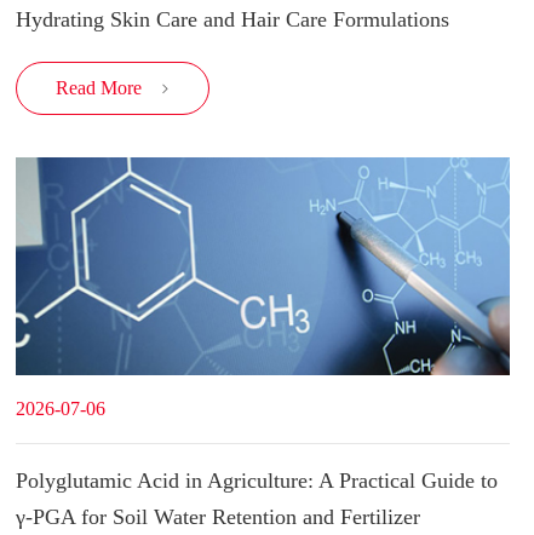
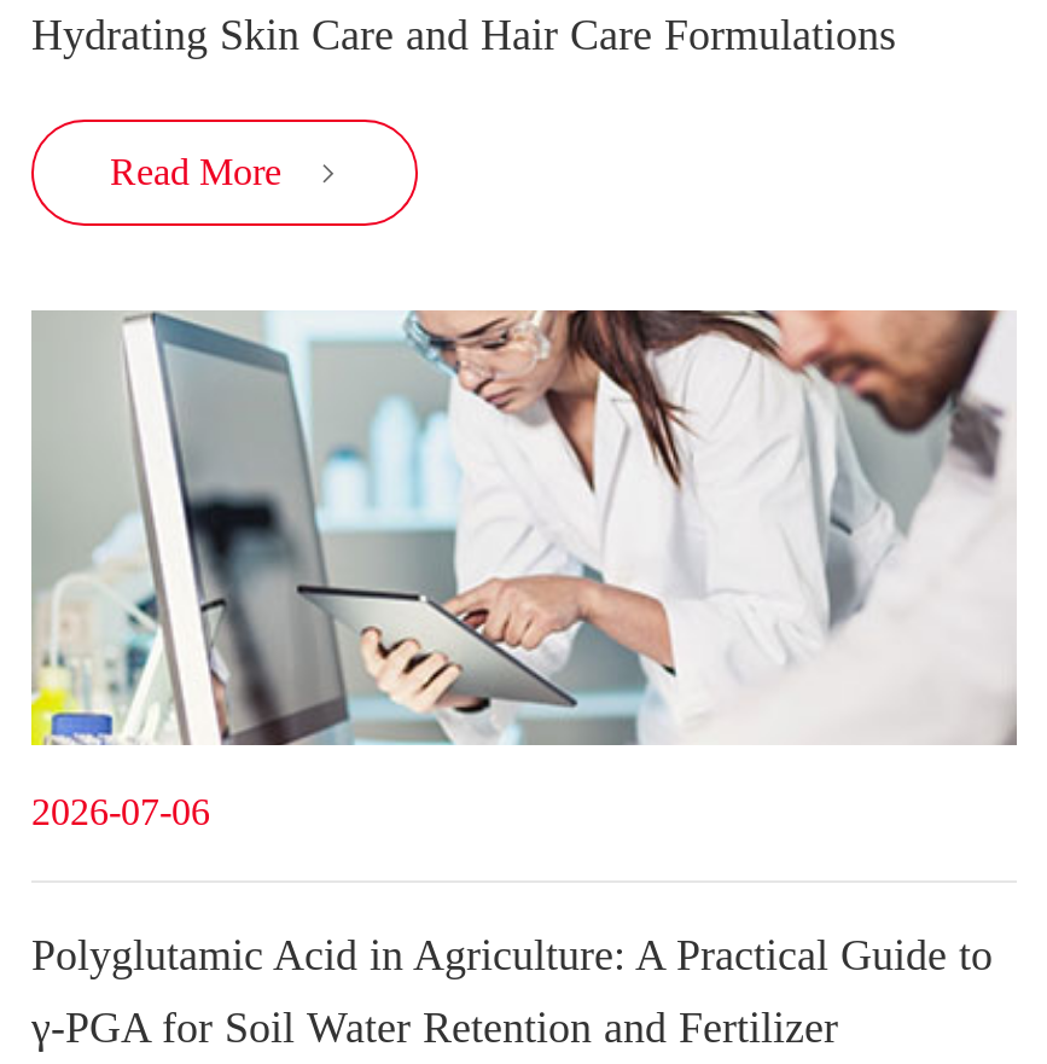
- [image]
+ [image]
